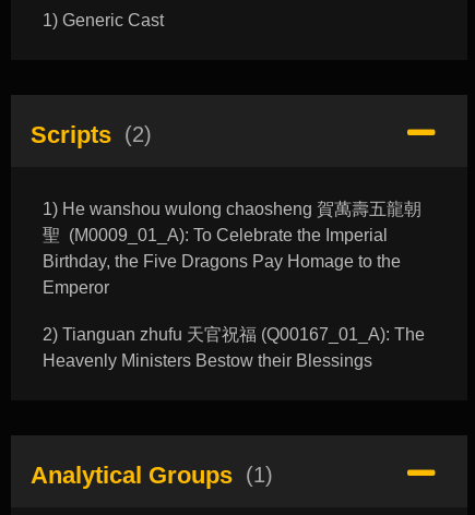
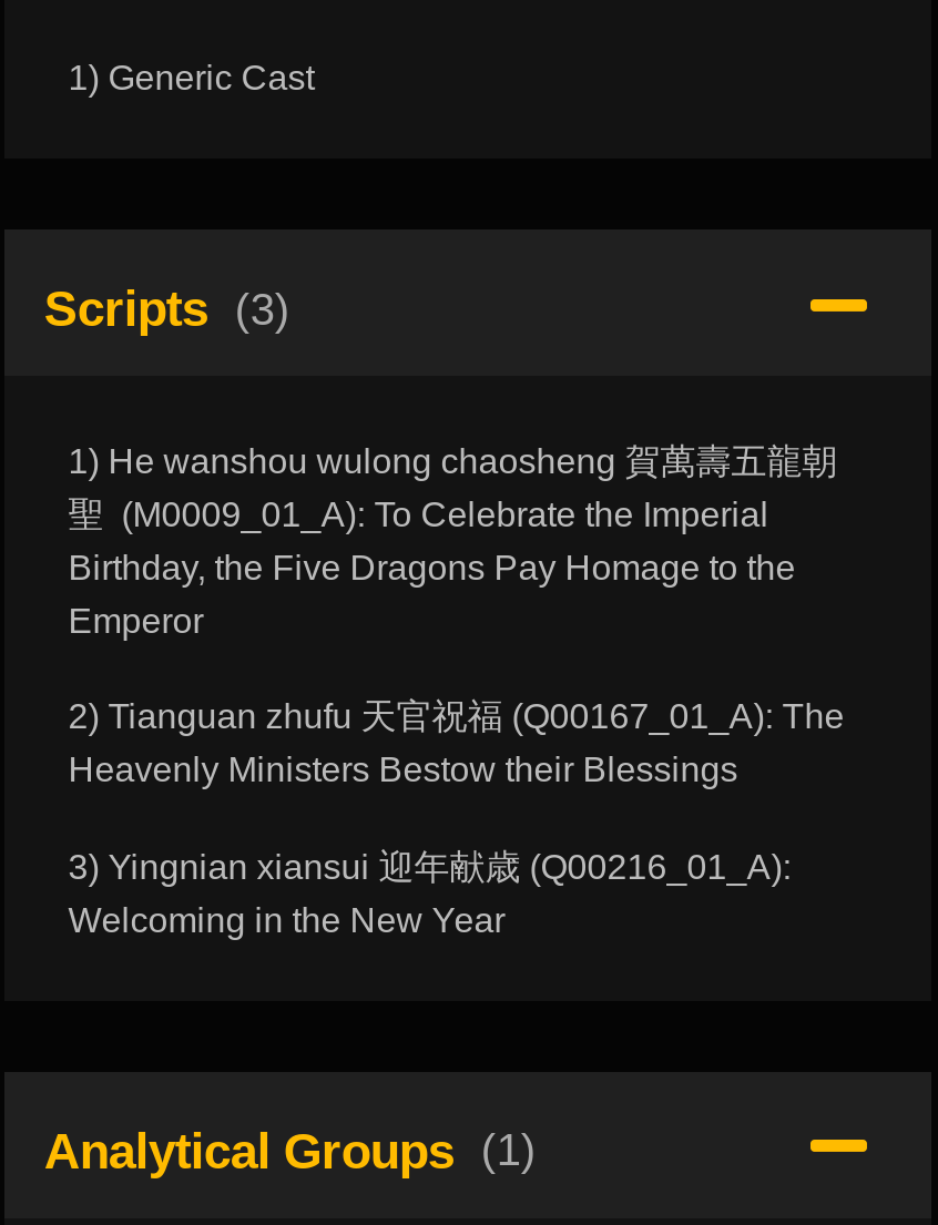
- Scripts (2)
+ Scripts (3)

+ 3) Yingnian xiansui 迎年献歳 (Q00216_01_A):
+ Welcoming in the New Year
